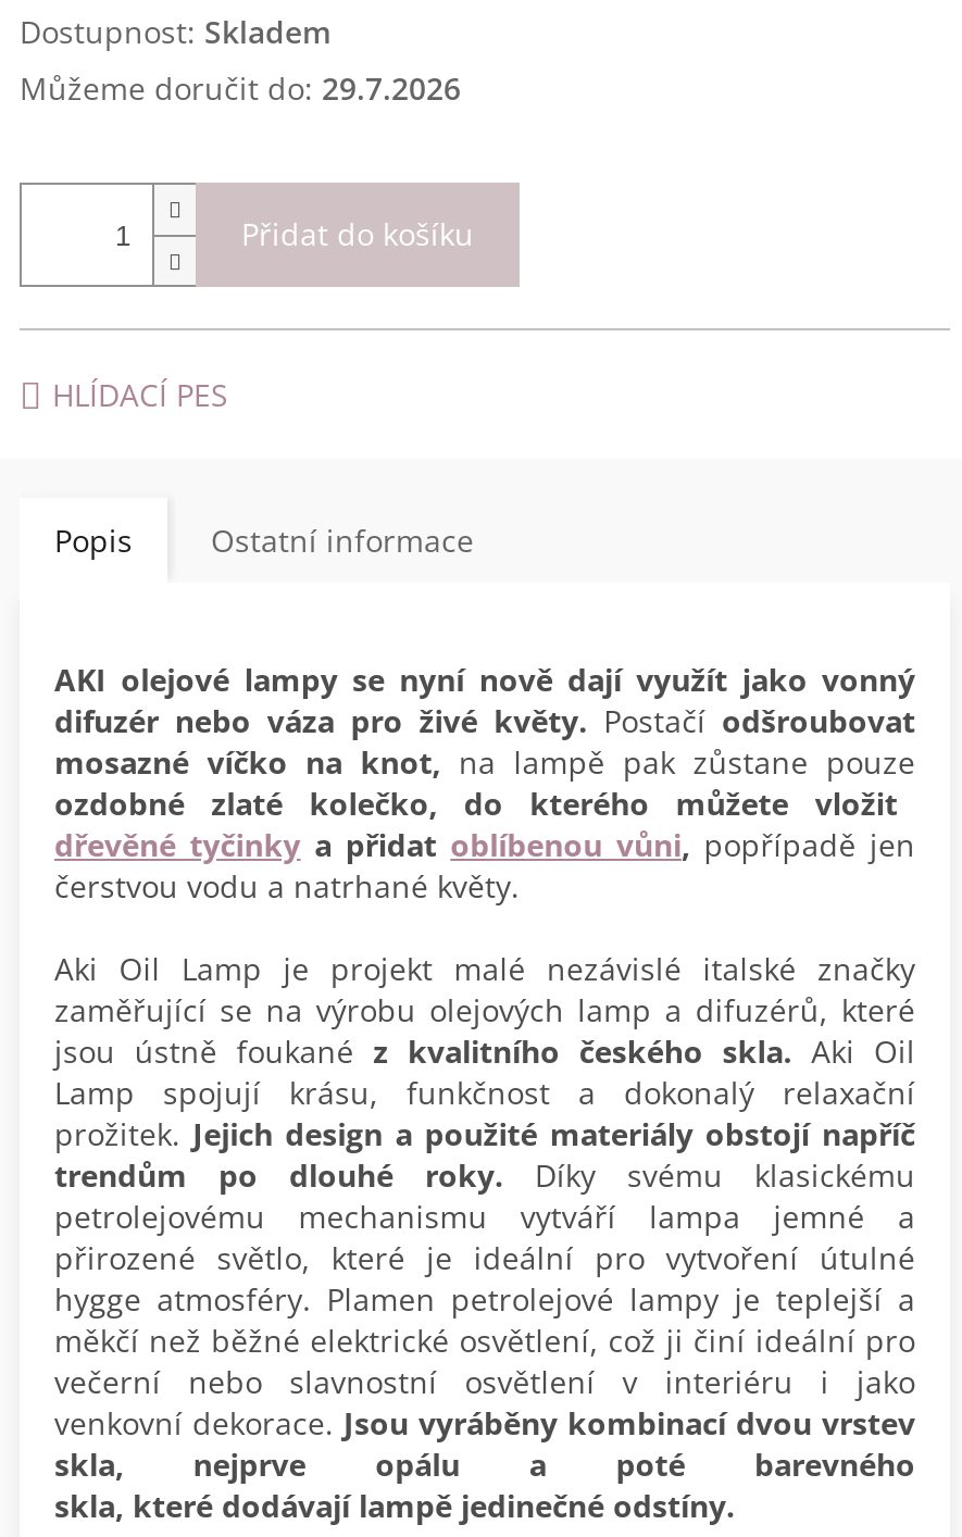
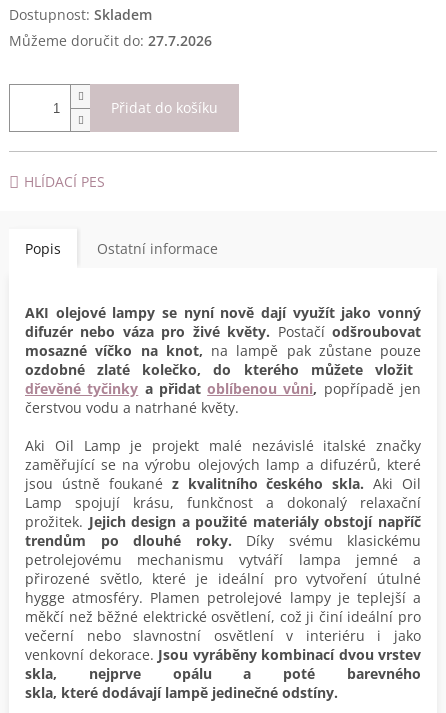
- Můžeme doručit do: 29.7.2026
+ Můžeme doručit do: 27.7.2026
